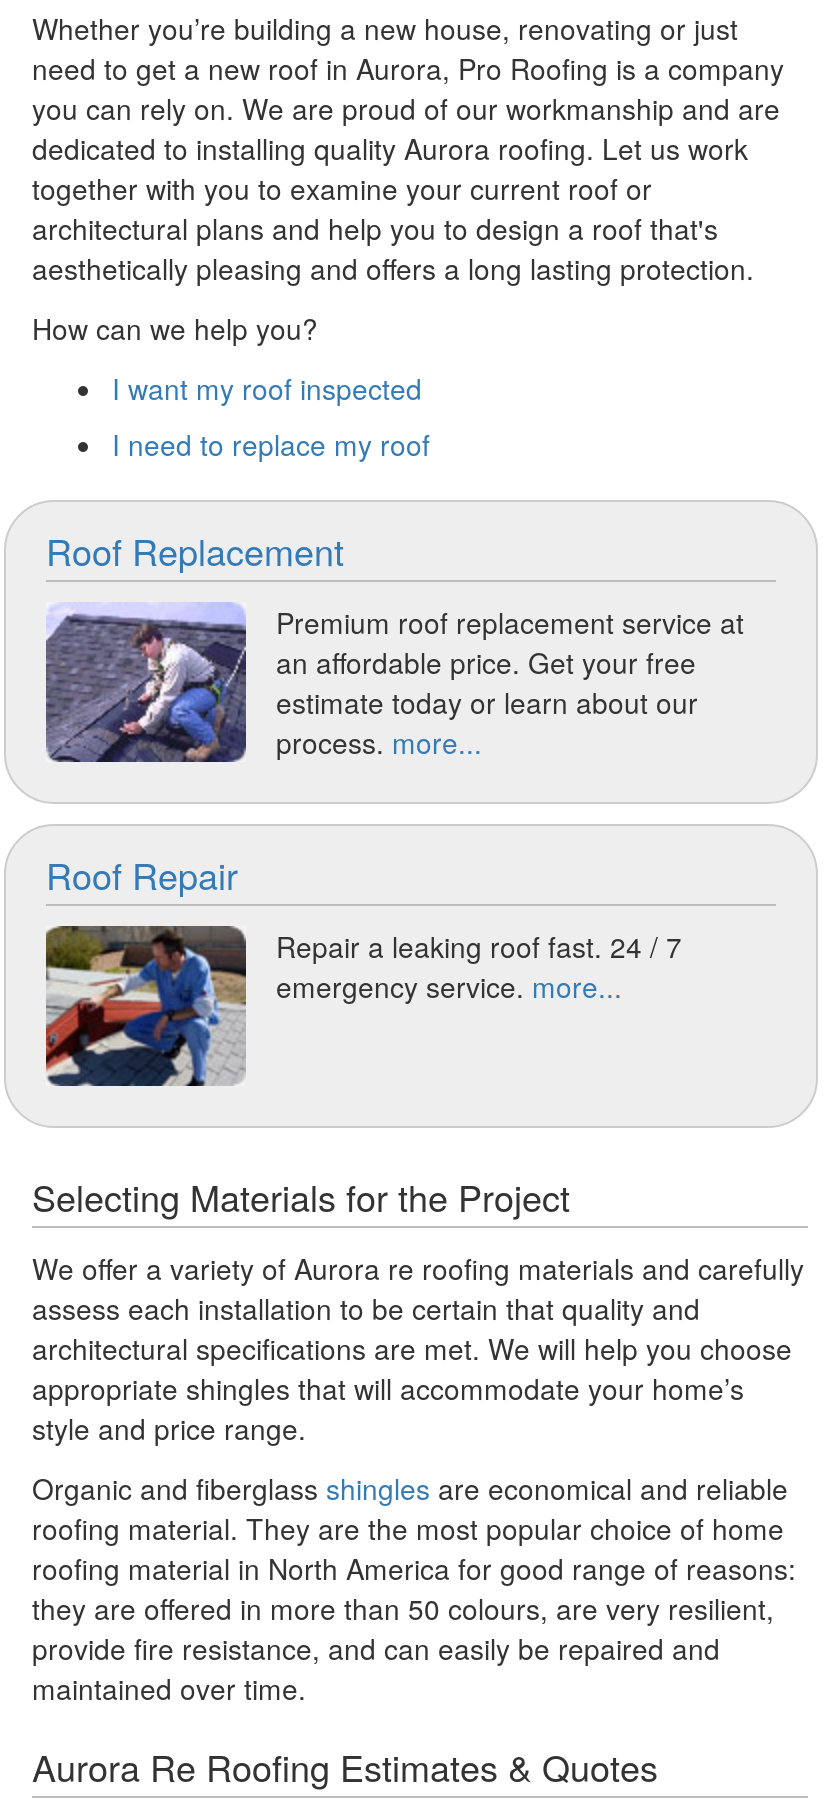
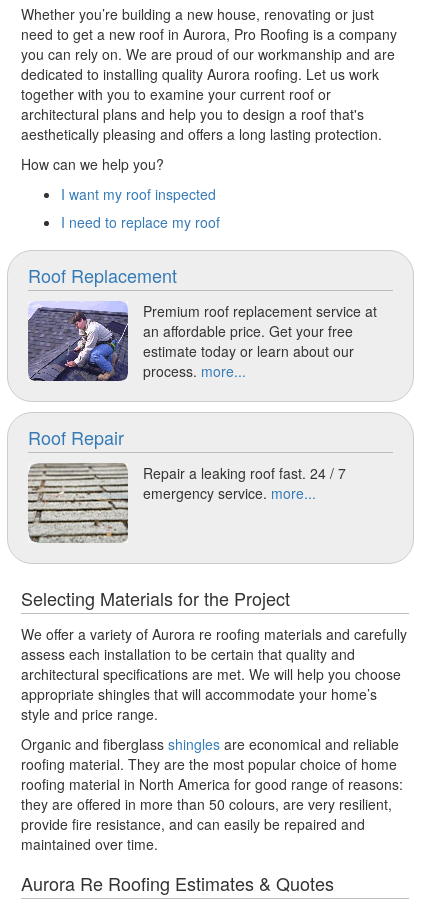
- [image]
+ [image]
